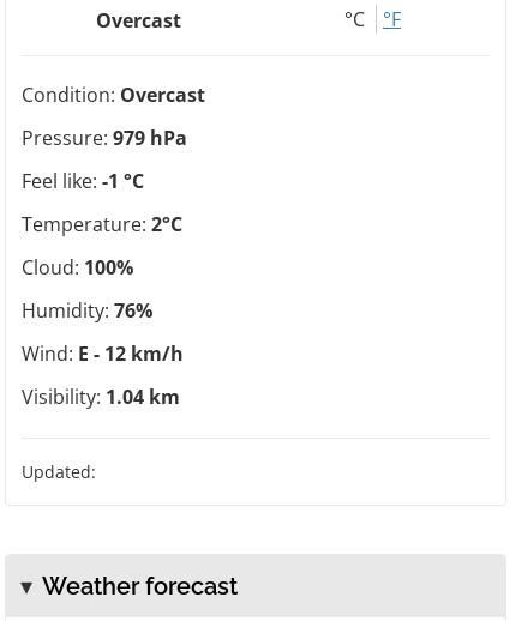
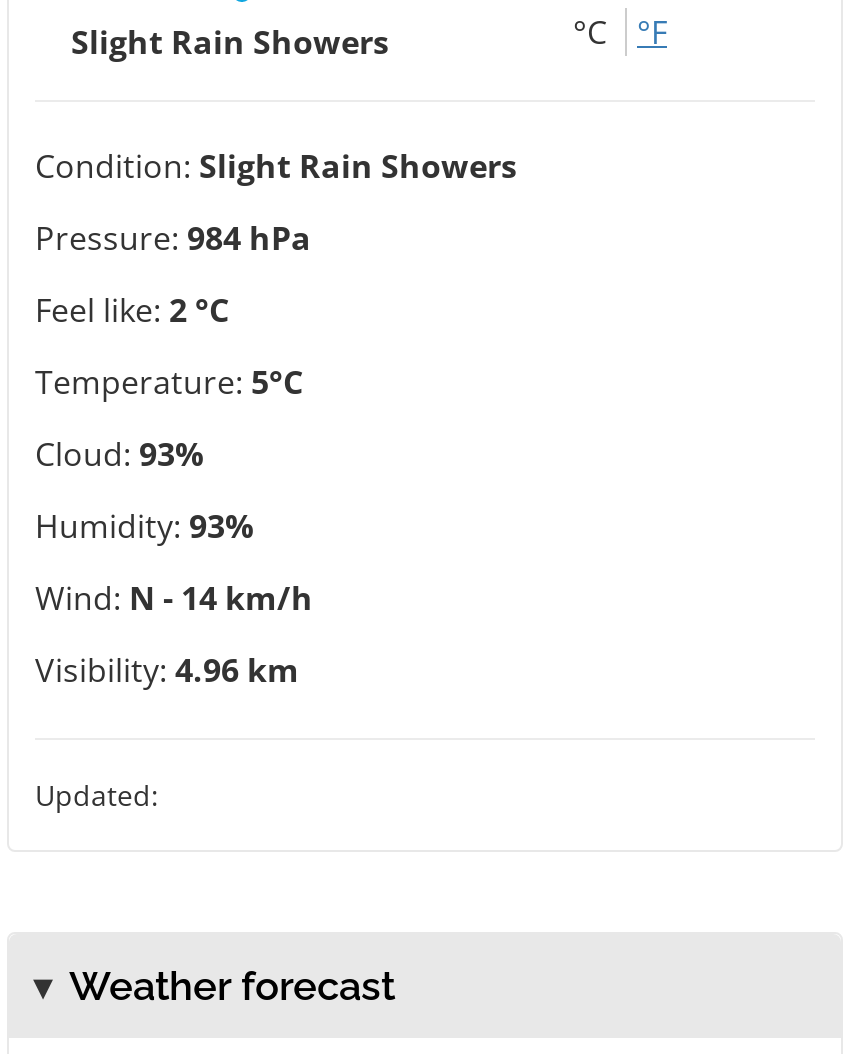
- Overcast
+ Slight Rain Showers

- Condition: Overcast
+ Condition: Slight Rain Showers

- Pressure: 979 hPa
+ Pressure: 984 hPa

- Feel like: -1 °C
+ Feel like: 2 °C

- Temperature: 2°C
+ Temperature: 5°C

- Cloud: 100%
+ Cloud: 93%

- Humidity: 76%
+ Humidity: 93%

- Wind: E - 12 km/h
+ Wind: N - 14 km/h

- Visibility: 1.04 km
+ Visibility: 4.96 km
